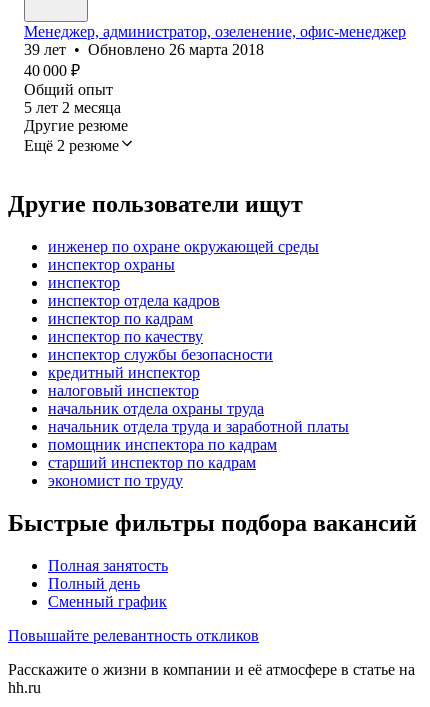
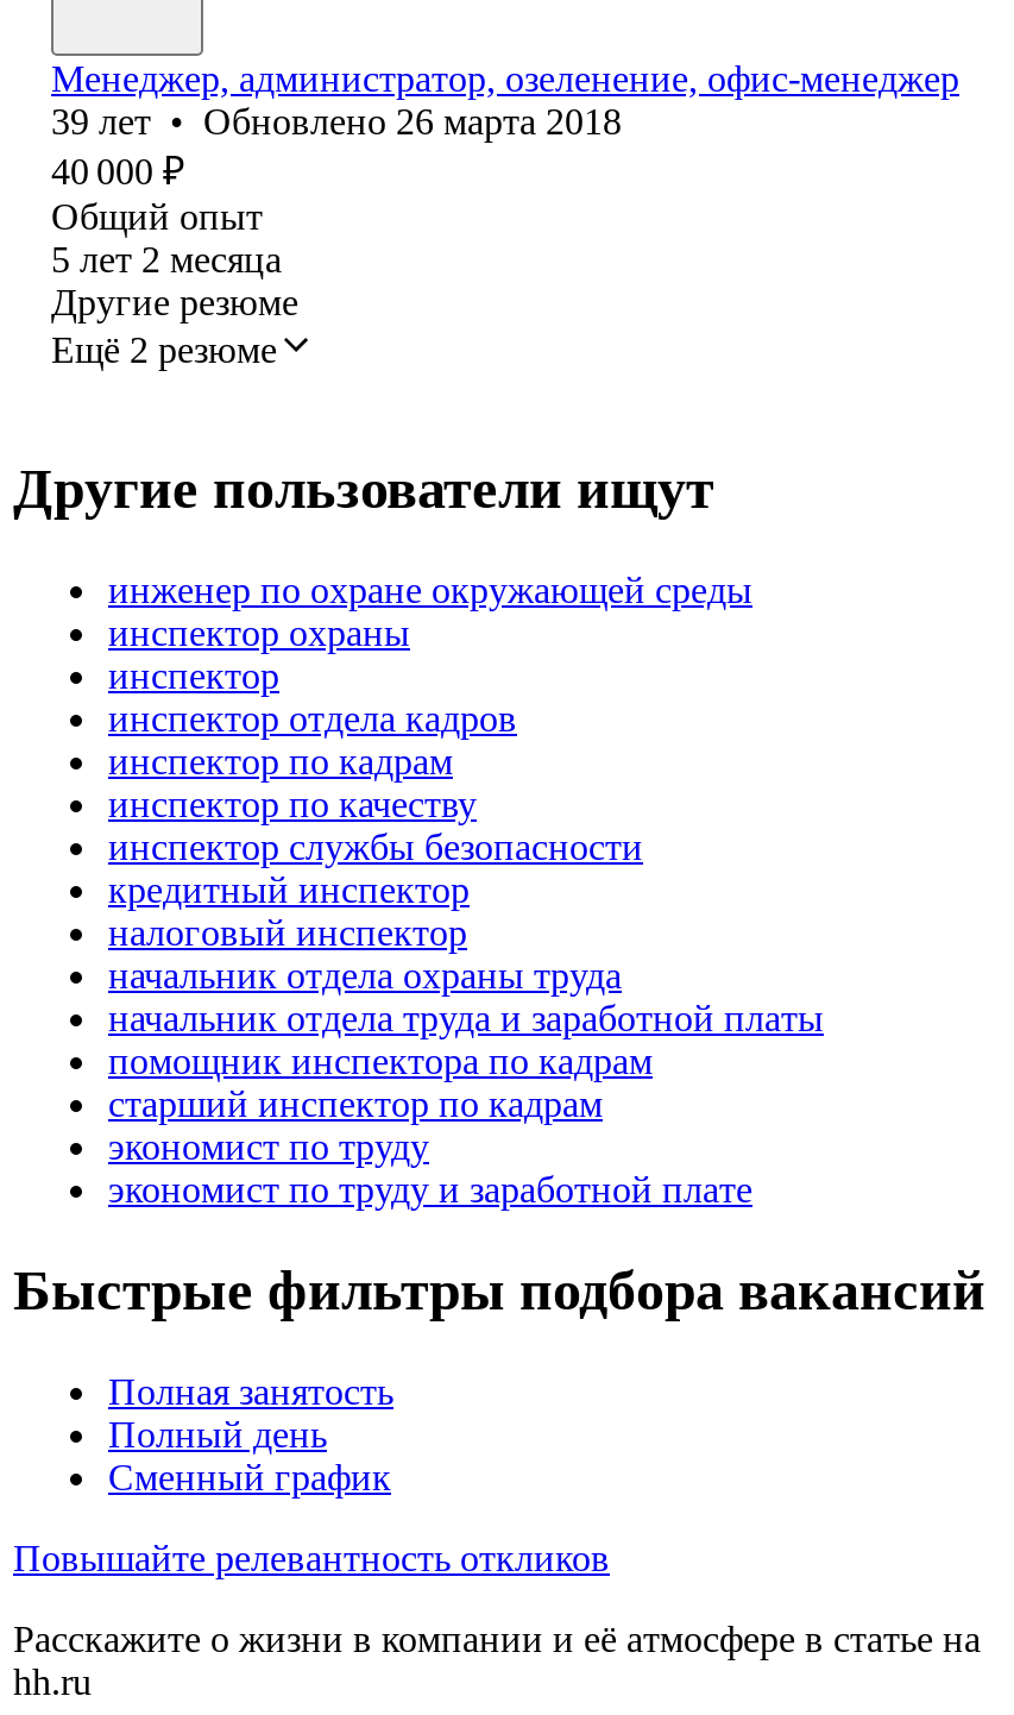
+ экономист по труду и заработной плате
